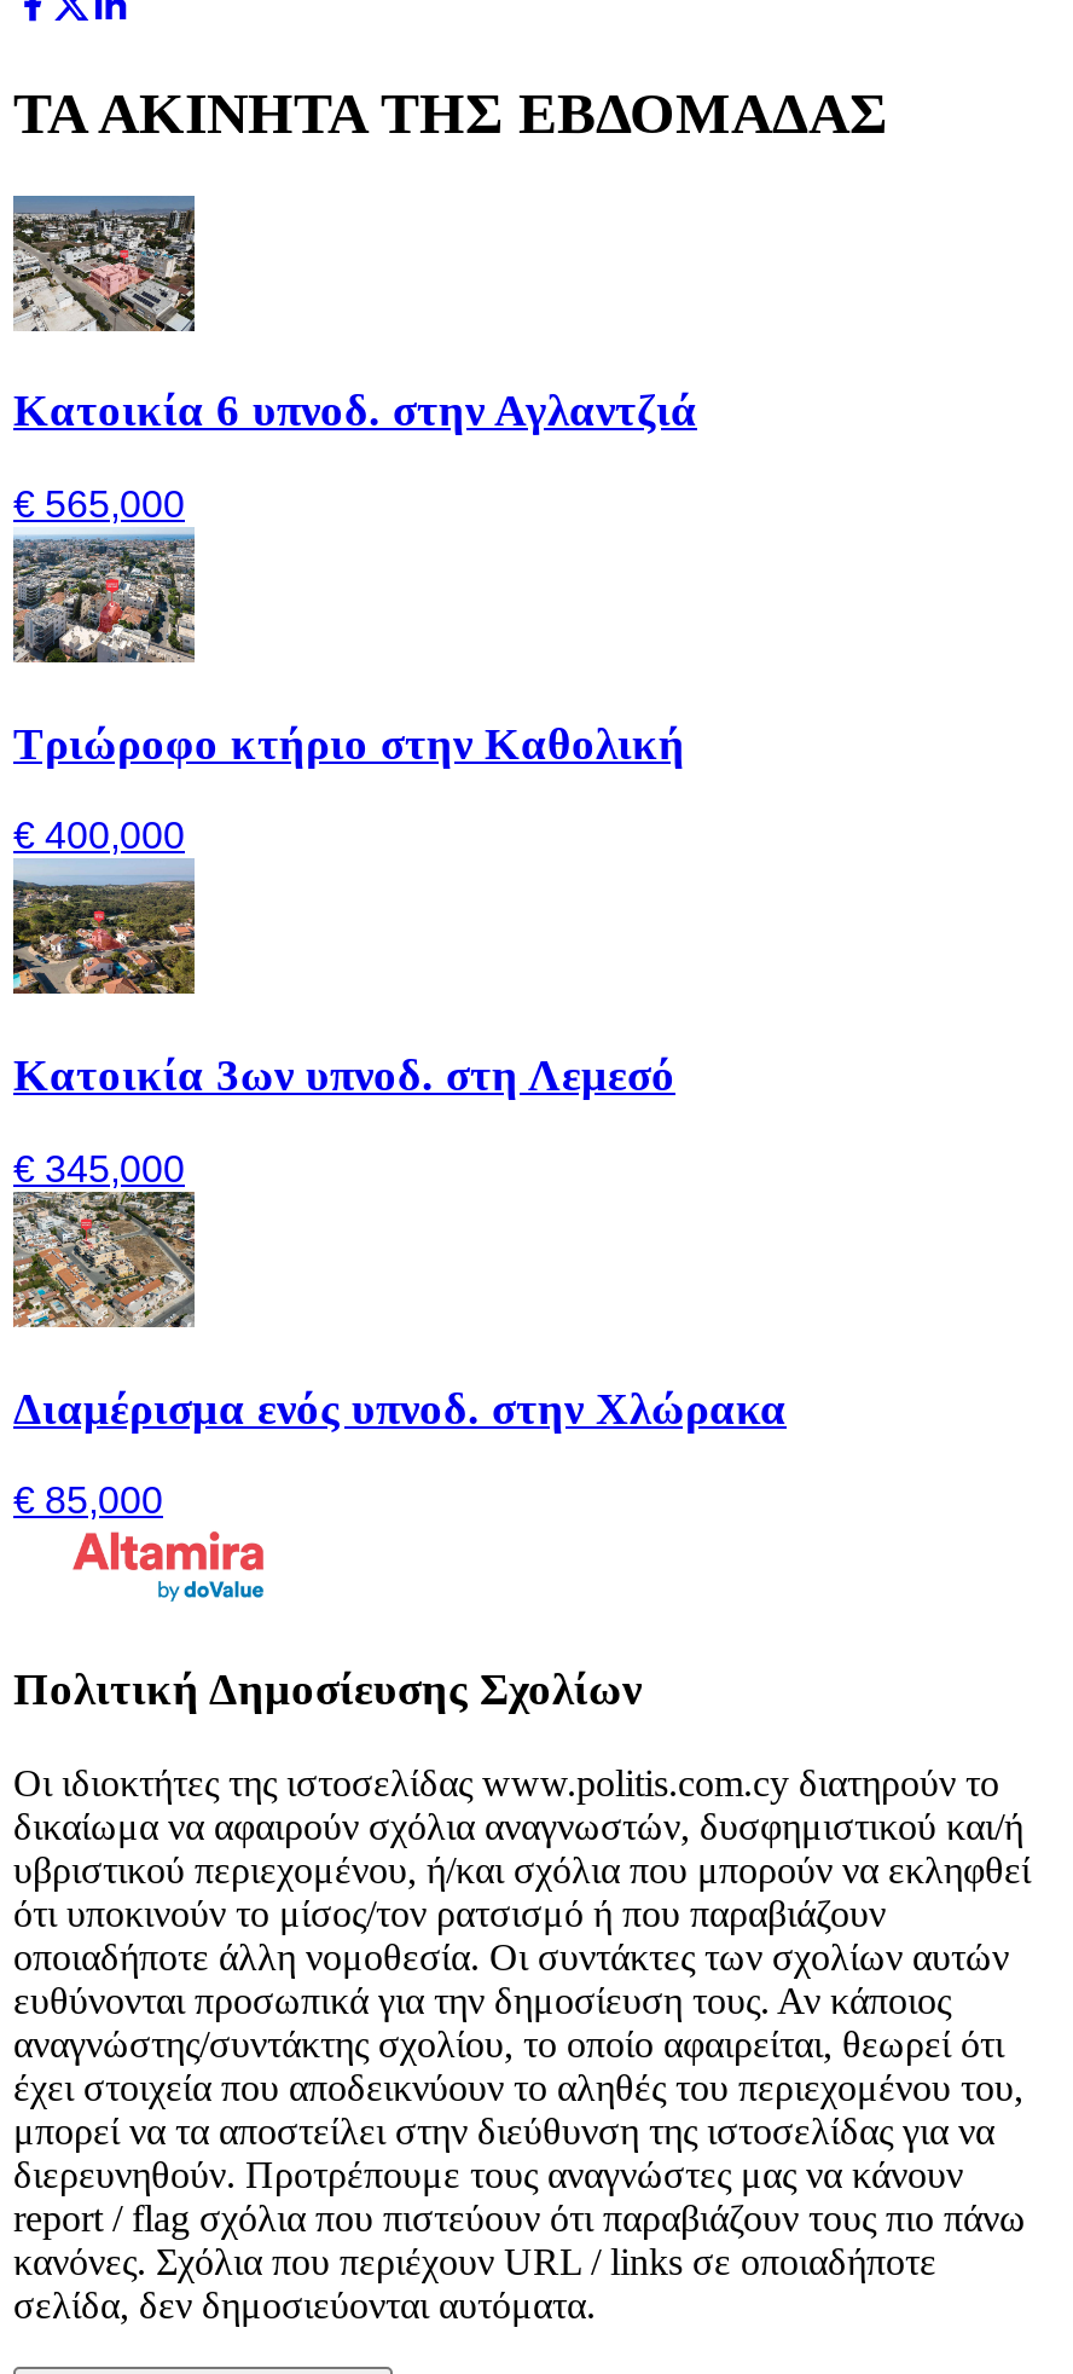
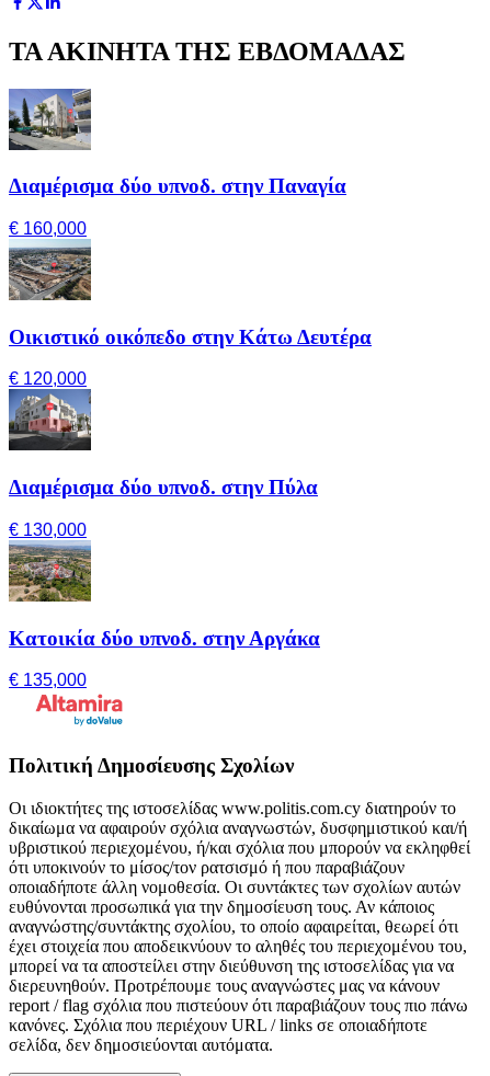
- [image]
- Κατοικία 6 υπνοδ. στην Αγλαντζιά
+ [image]
+ Διαμέρισμα δύο υπνοδ. στην Παναγία

- € 565,000
+ € 160,000

- [image]
- Τριώροφο κτήριο στην Καθολική
+ [image]
+ Οικιστικό οικόπεδο στην Κάτω Δευτέρα

- € 400,000
+ € 120,000

- [image]
- Κατοικία 3ων υπνοδ. στη Λεμεσό
+ [image]
+ Διαμέρισμα δύο υπνοδ. στην Πύλα

- € 345,000
+ € 130,000

- [image]
- Διαμέρισμα ενός υπνοδ. στην Χλώρακα
+ [image]
+ Κατοικία δύο υπνοδ. στην Αργάκα

- € 85,000
+ € 135,000
